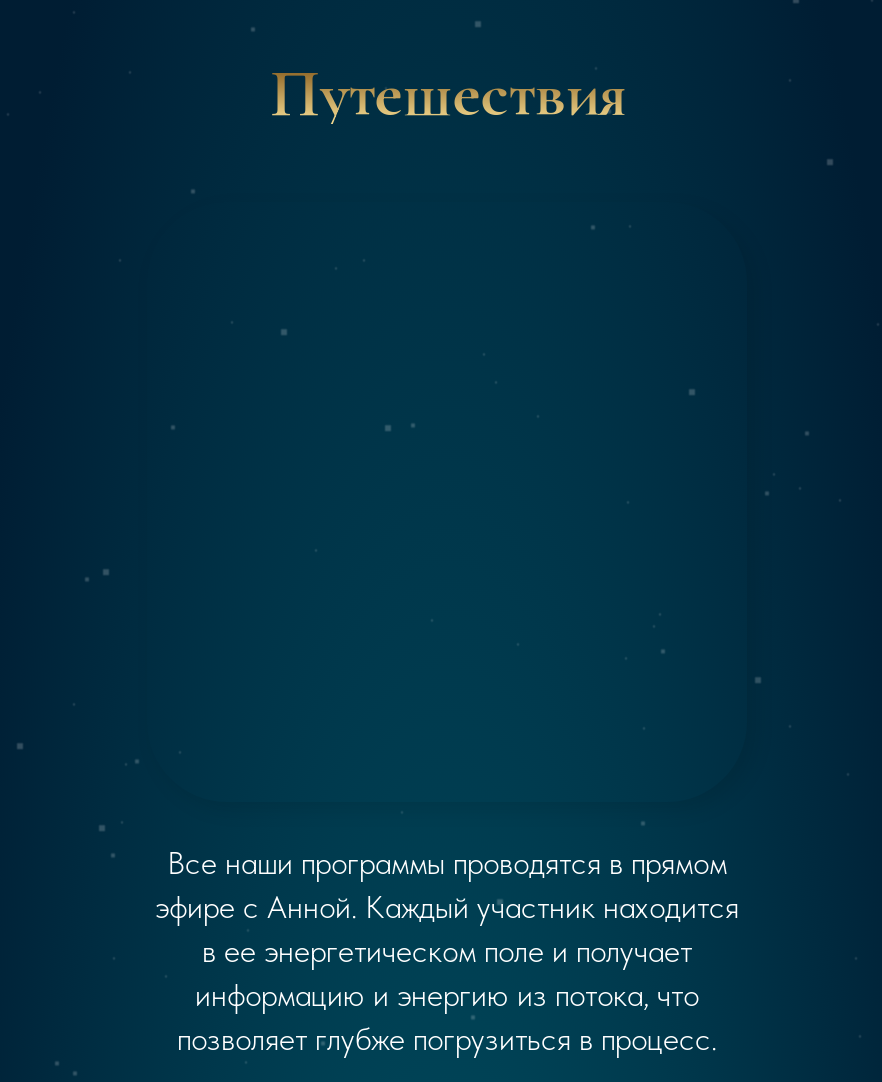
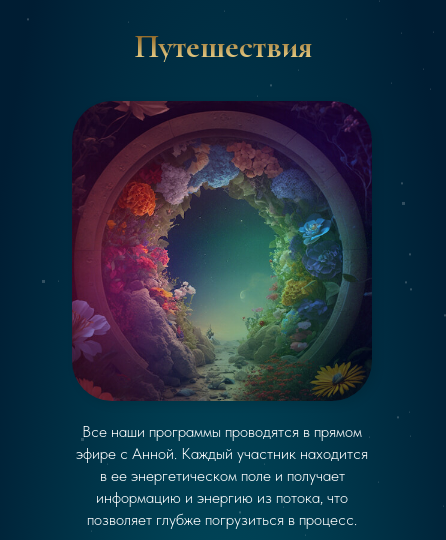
+ [image]
